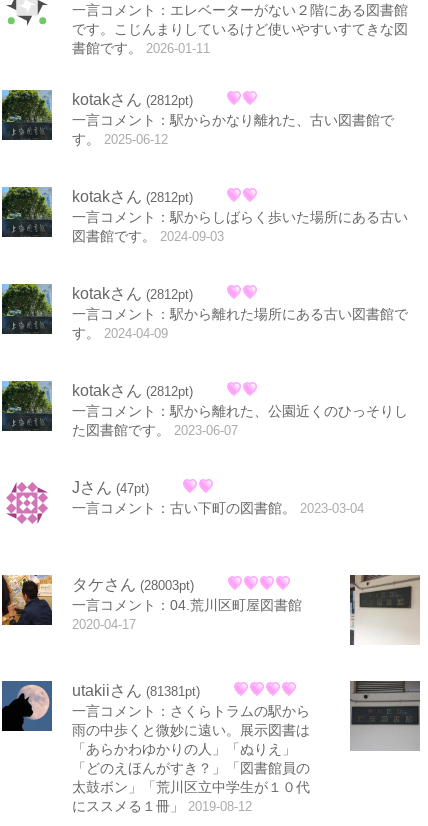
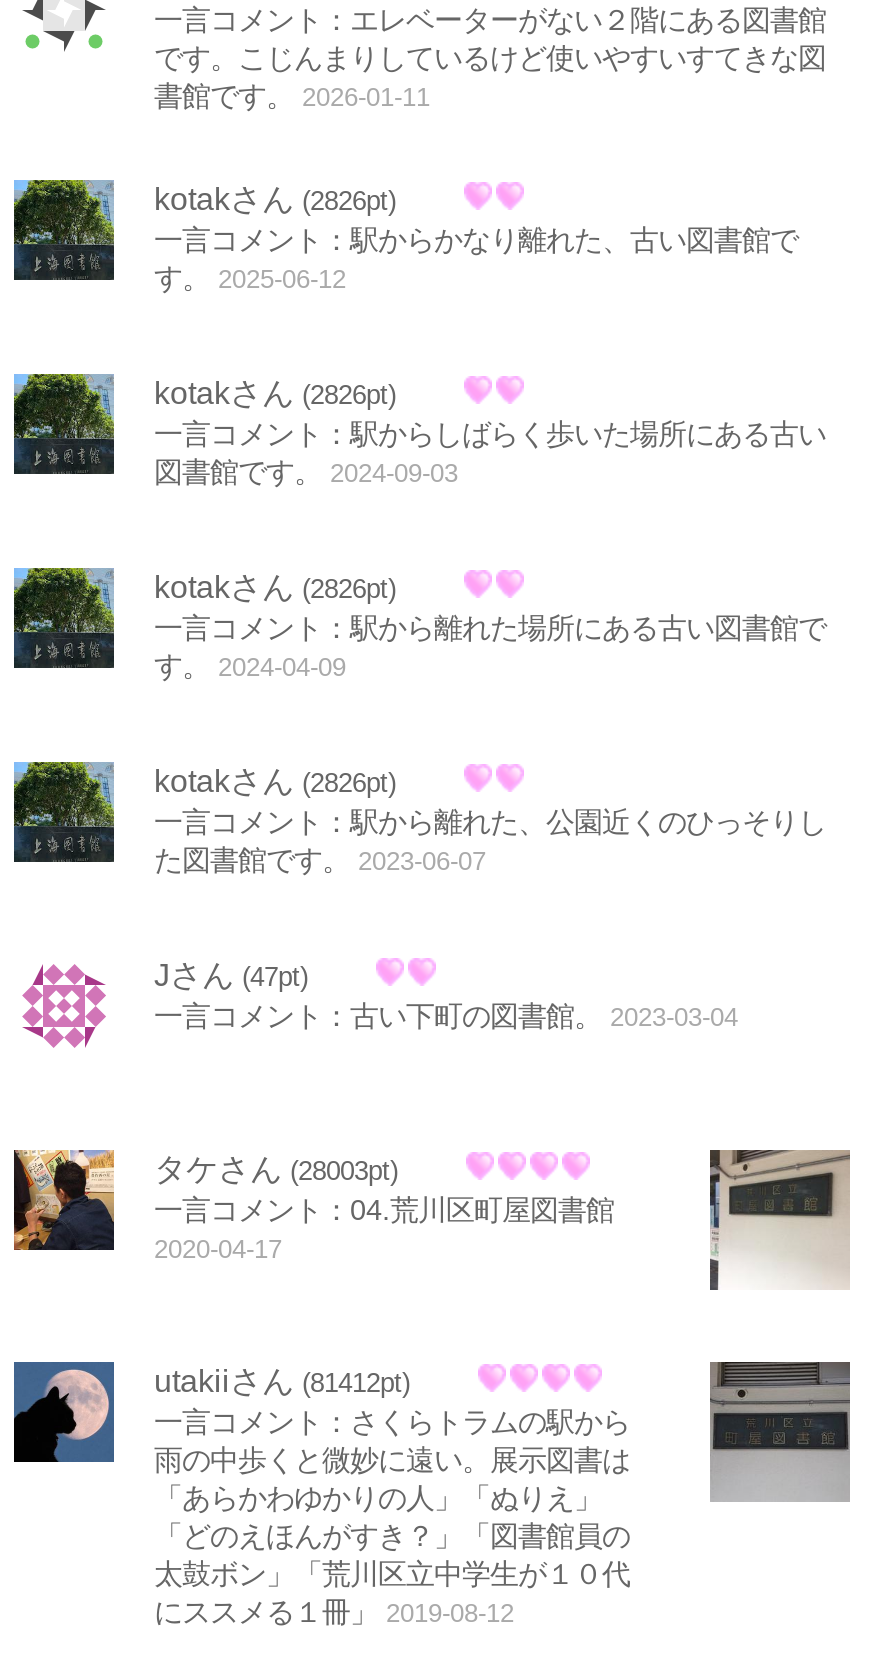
- kotakさん (2812pt)
+ kotakさん (2826pt)

- kotakさん (2812pt)
+ kotakさん (2826pt)

- kotakさん (2812pt)
+ kotakさん (2826pt)

- kotakさん (2812pt)
+ kotakさん (2826pt)

- utakiiさん (81381pt)
+ utakiiさん (81412pt)
